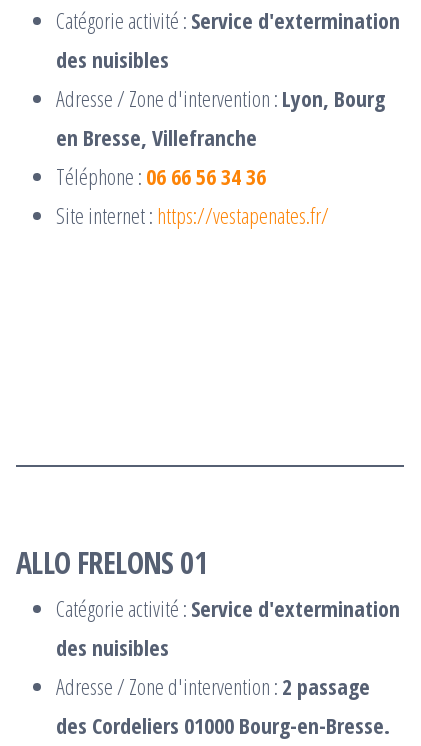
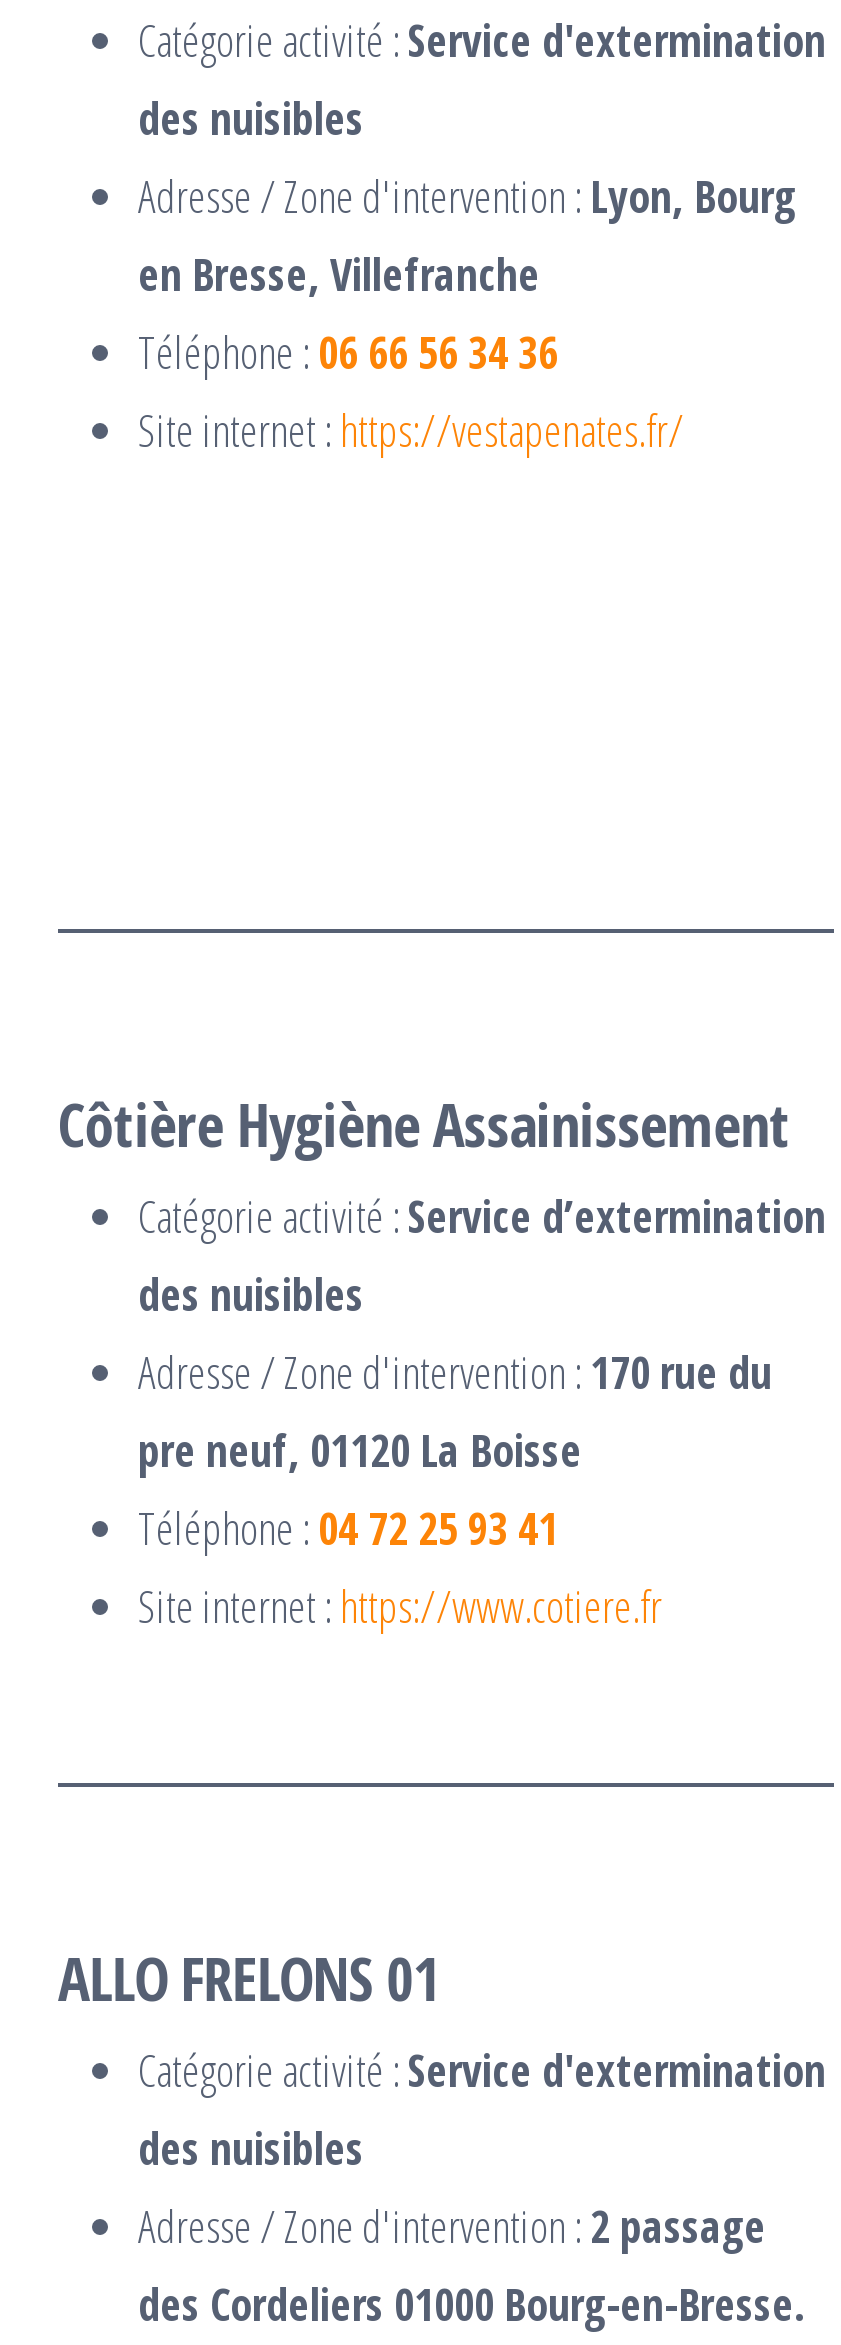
+ Côtière Hygiène Assainissement
+ Catégorie activité : Service d’extermination
+ des nuisibles
+ Adresse / Zone d'intervention : 170 rue du
+ pre neuf, 01120 La Boisse
+ Téléphone : 04 72 25 93 41
+ Site internet : https://www.cotiere.fr
